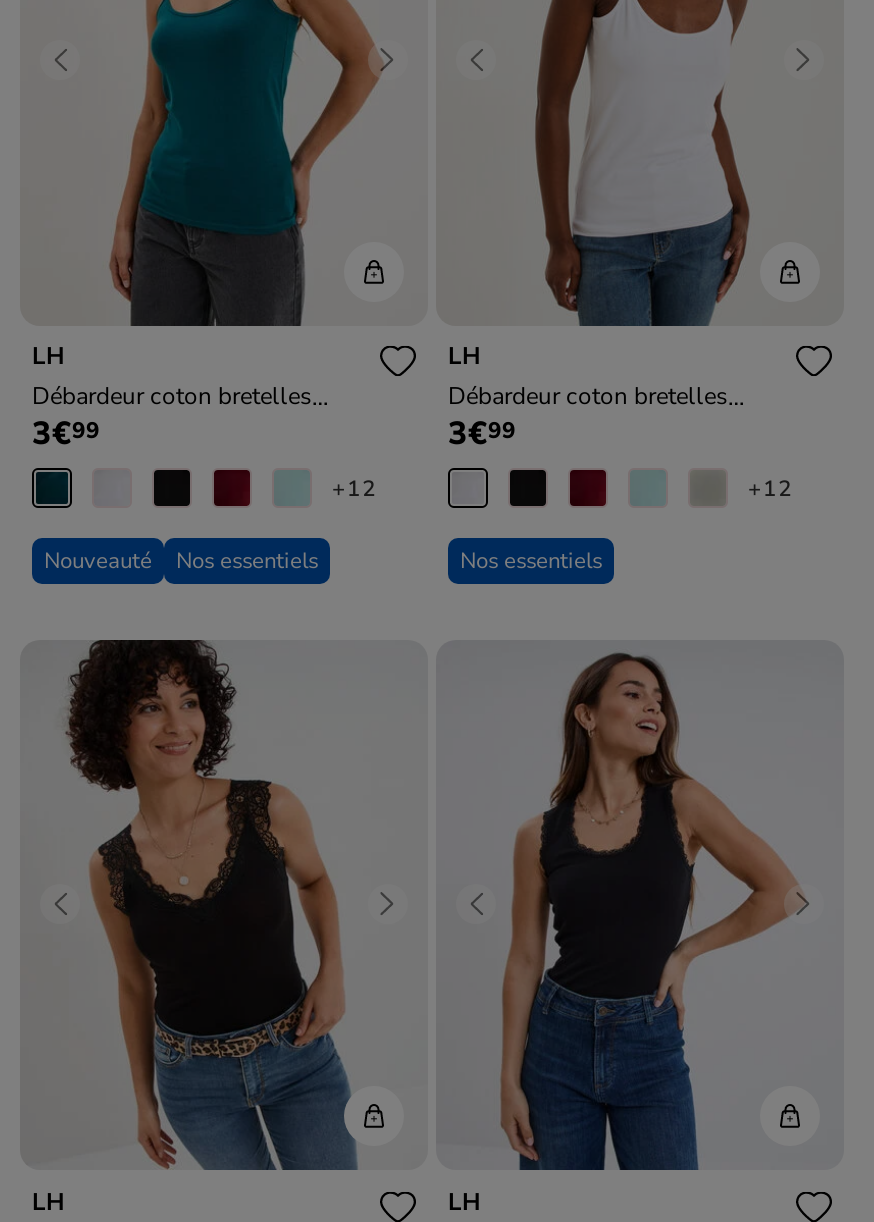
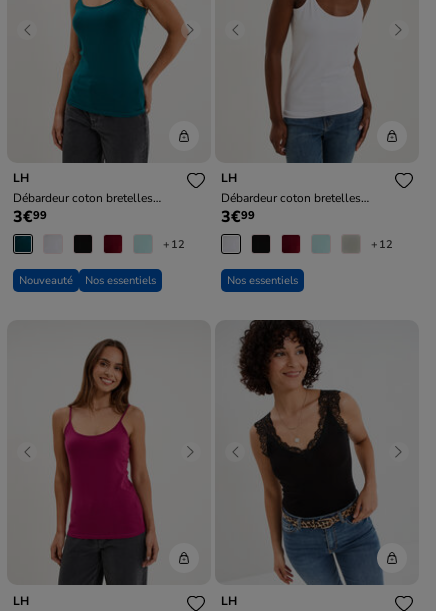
- [image]
+ [image]

- [image]
+ [image]
